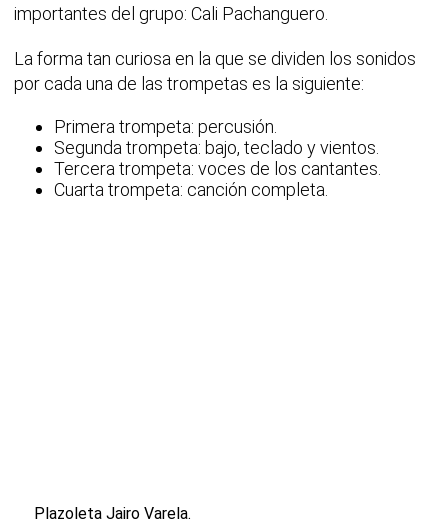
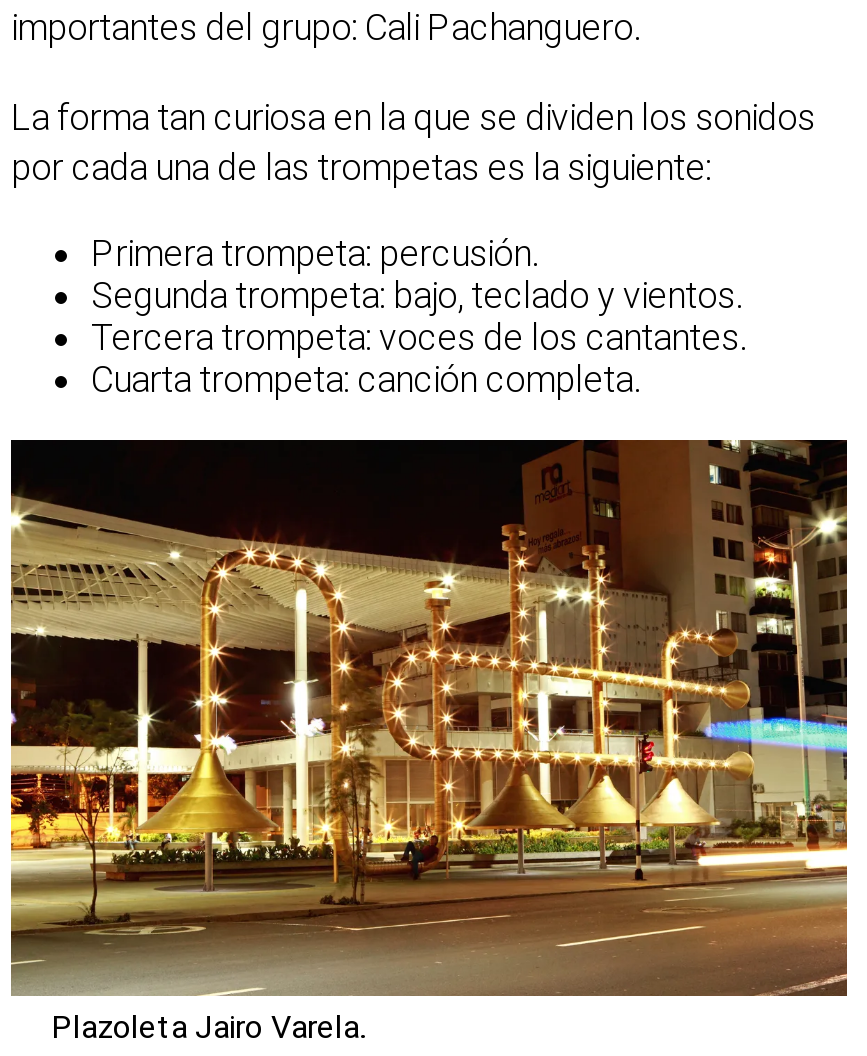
+ [image]
